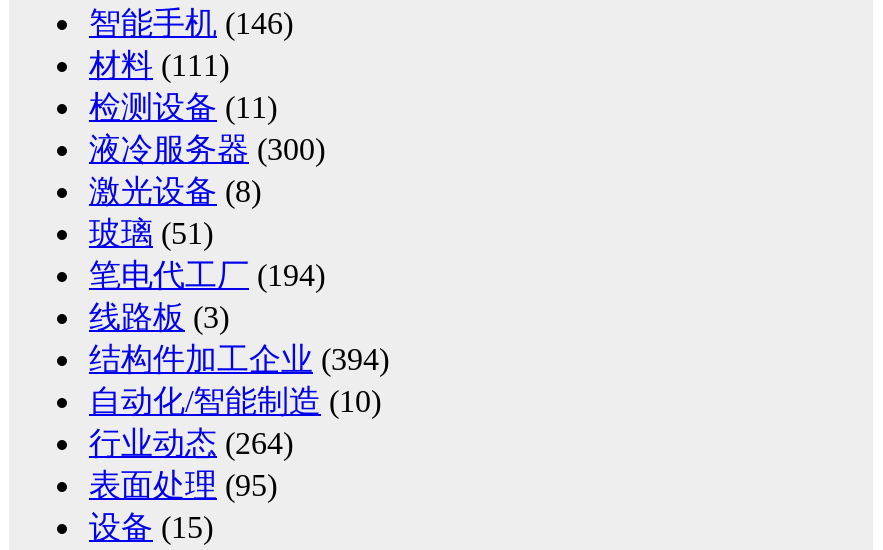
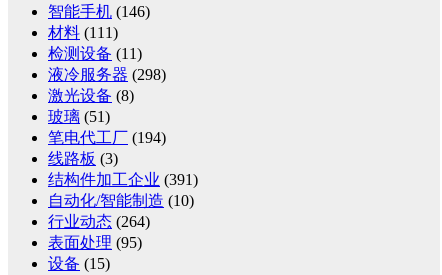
- 液冷服务器(300)
+ 液冷服务器(298)

- 结构件加工企业(394)
+ 结构件加工企业(391)
